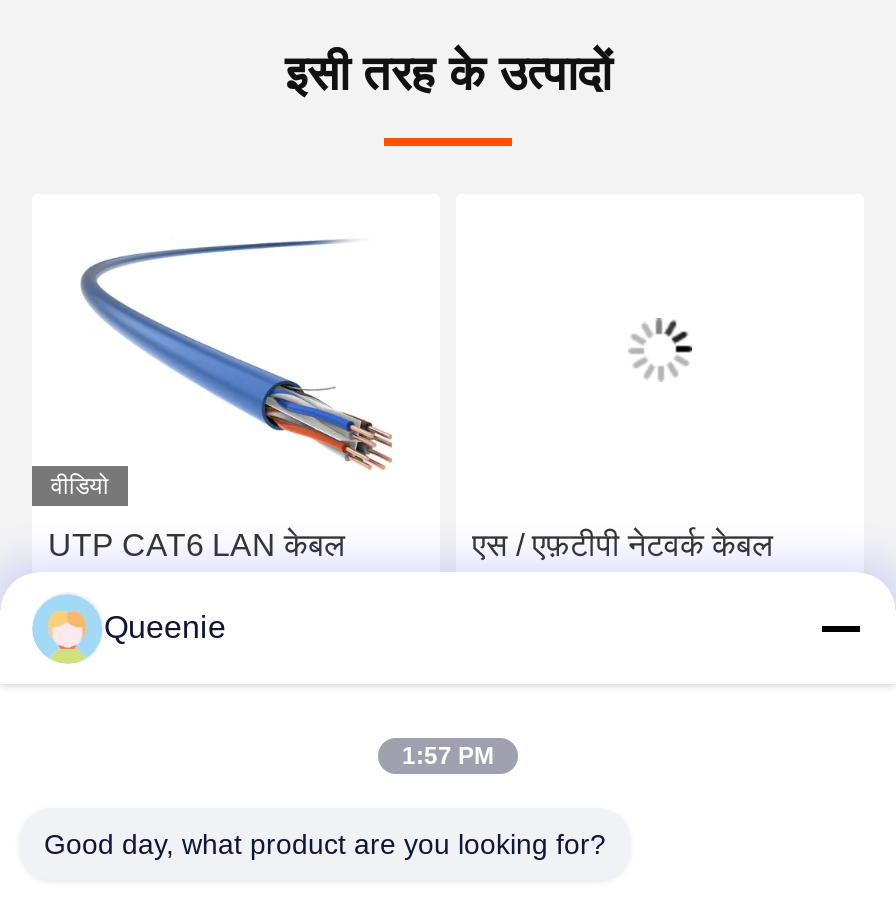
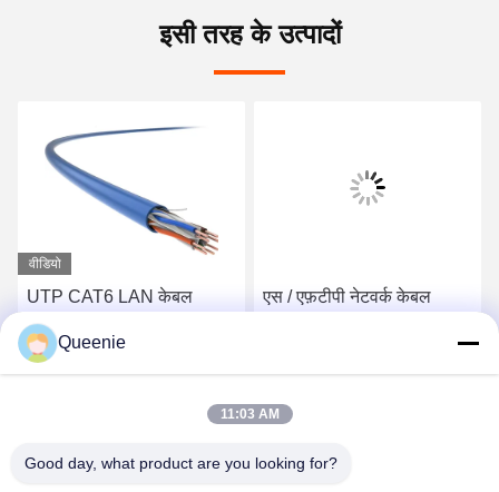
- 1:57 PM
+ 11:03 AM
